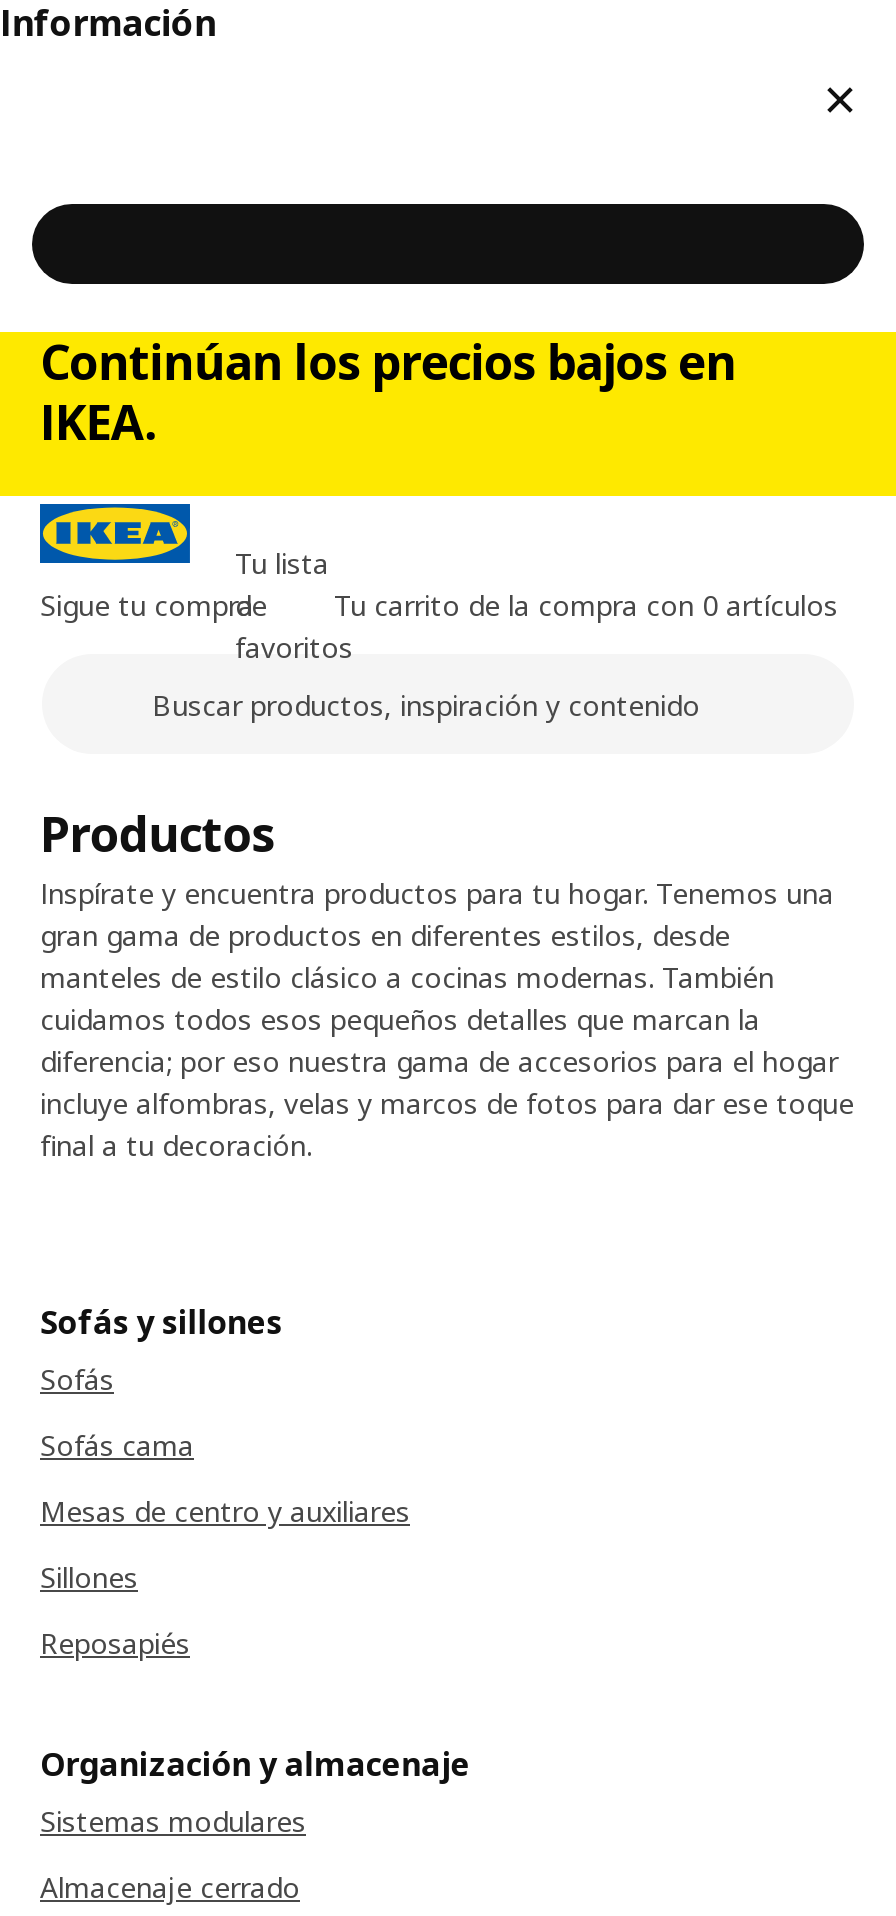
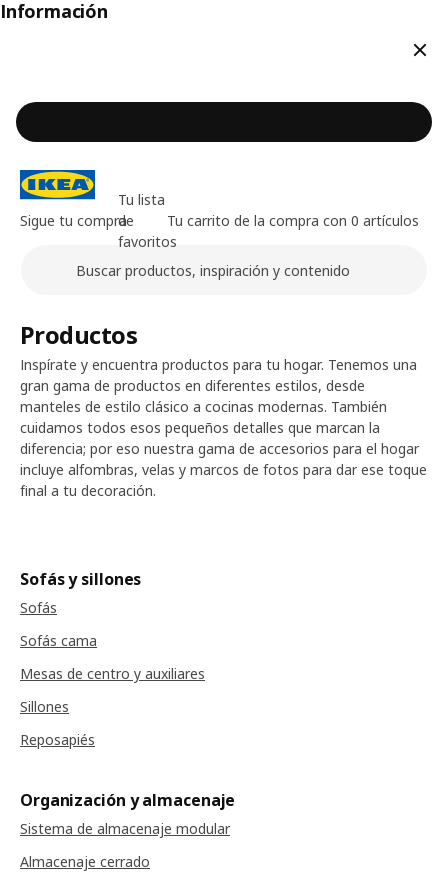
- Continúan los precios bajos en
- IKEA.

- Sistemas modulares
+ Sistema de almacenaje modular
